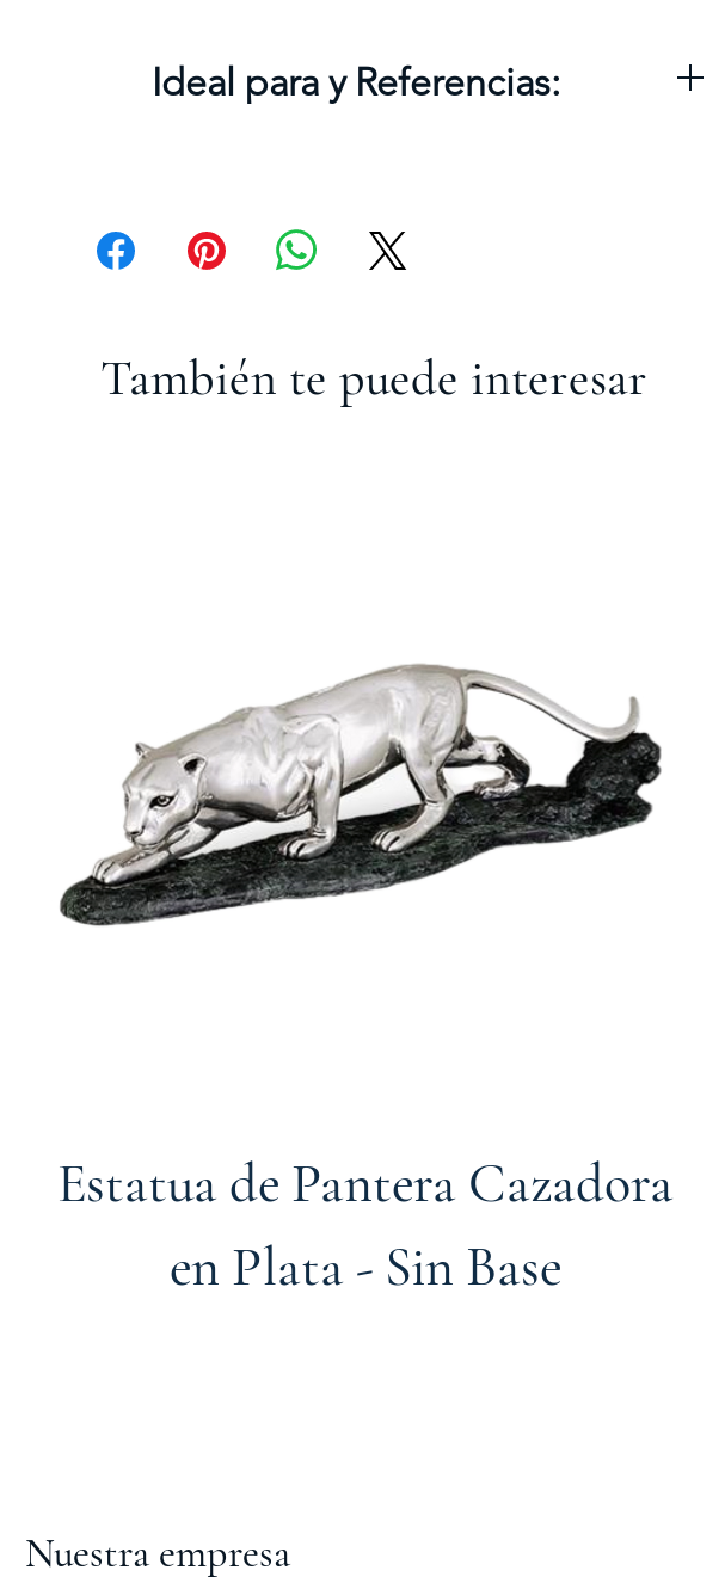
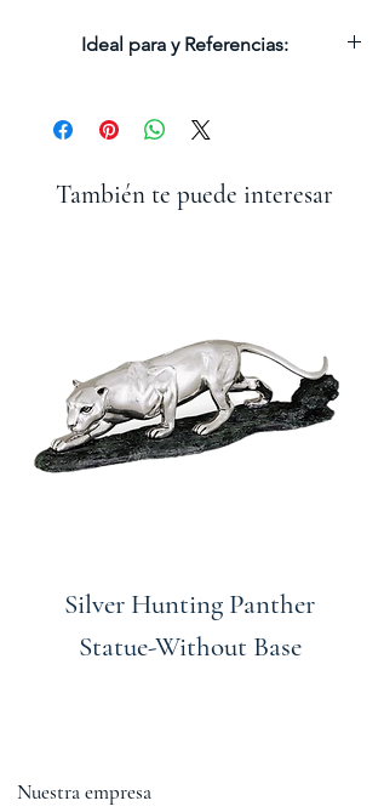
- Estatua de Pantera Cazadora
- en Plata - Sin Base
+ Silver Hunting Panther
+ Statue-Without Base
